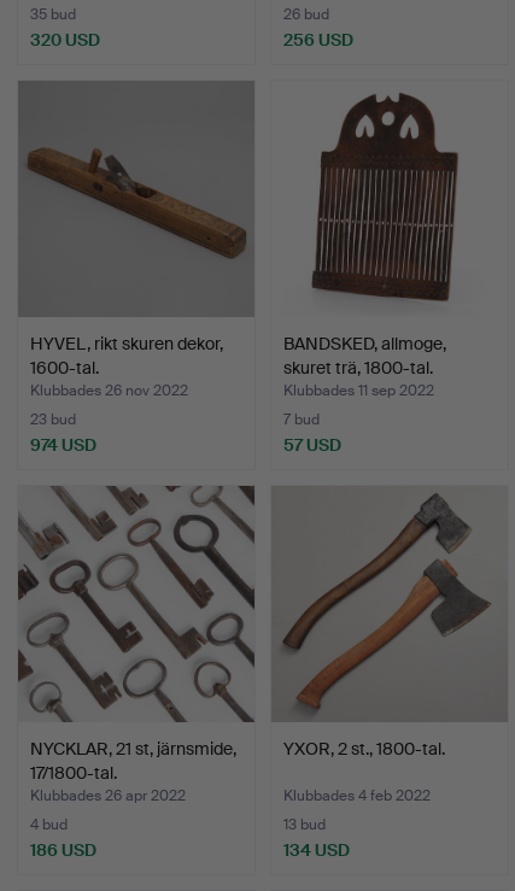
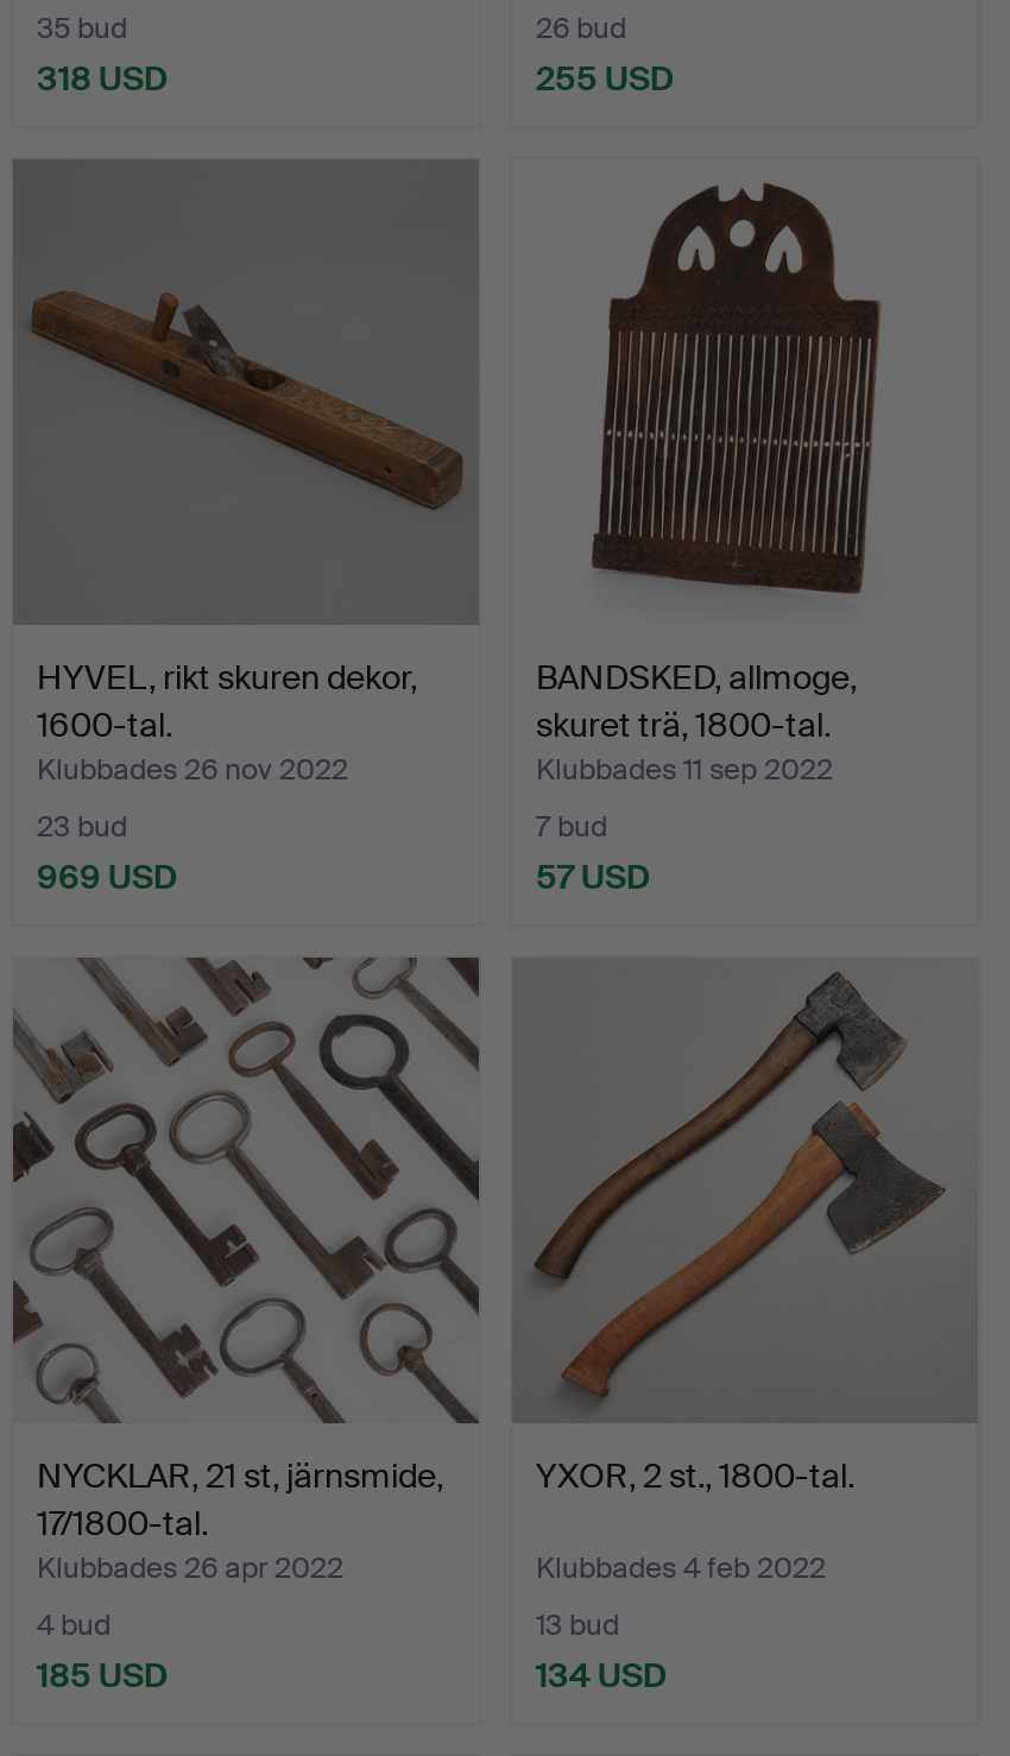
- 320 USD
+ 318 USD

- 256 USD
+ 255 USD

- 974 USD
+ 969 USD

- 186 USD
+ 185 USD
